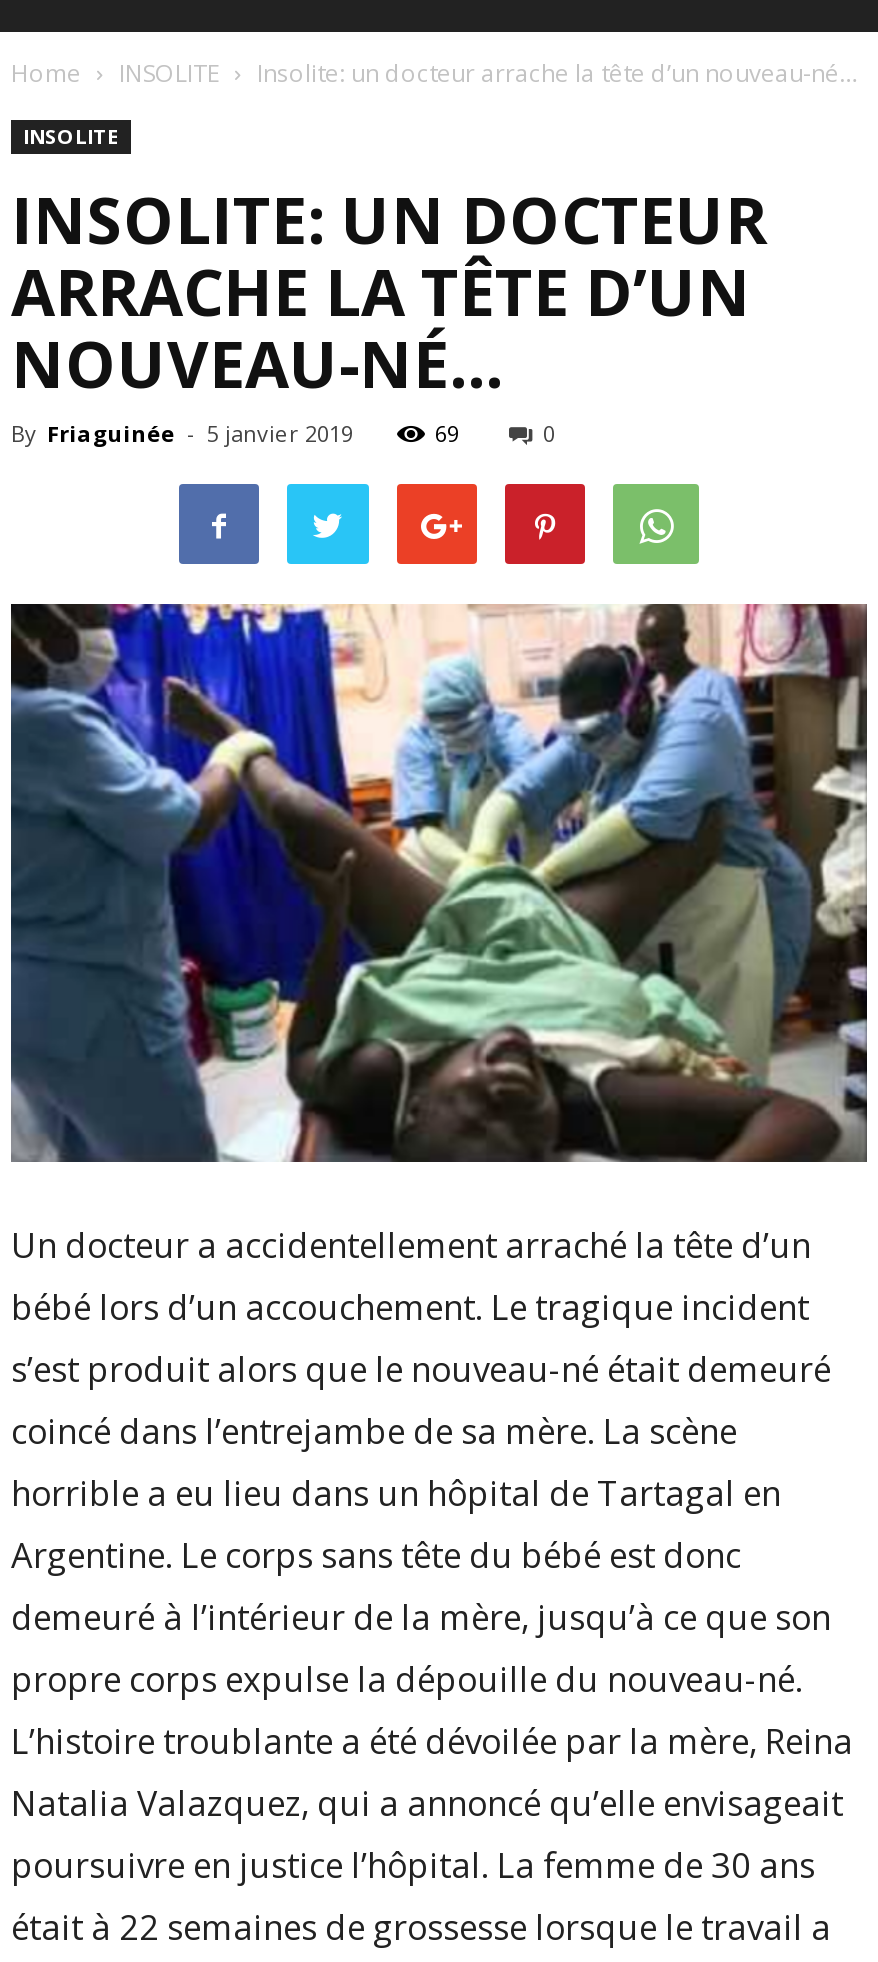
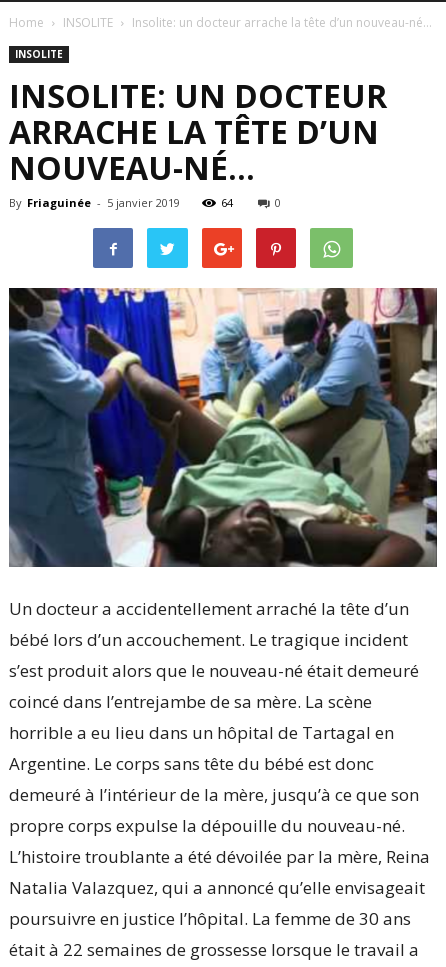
- 69
+ 64
